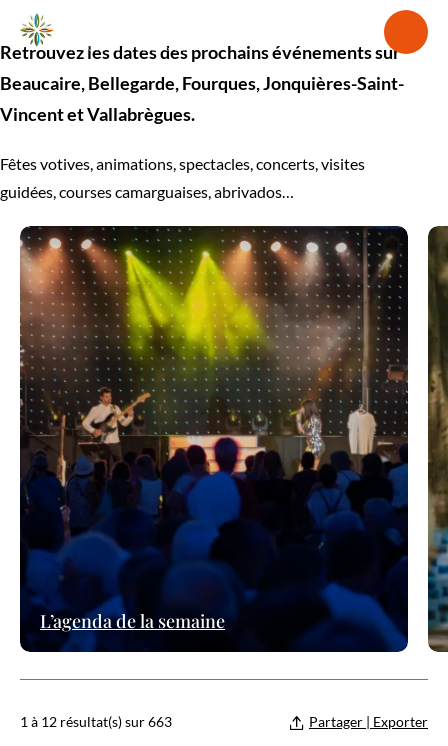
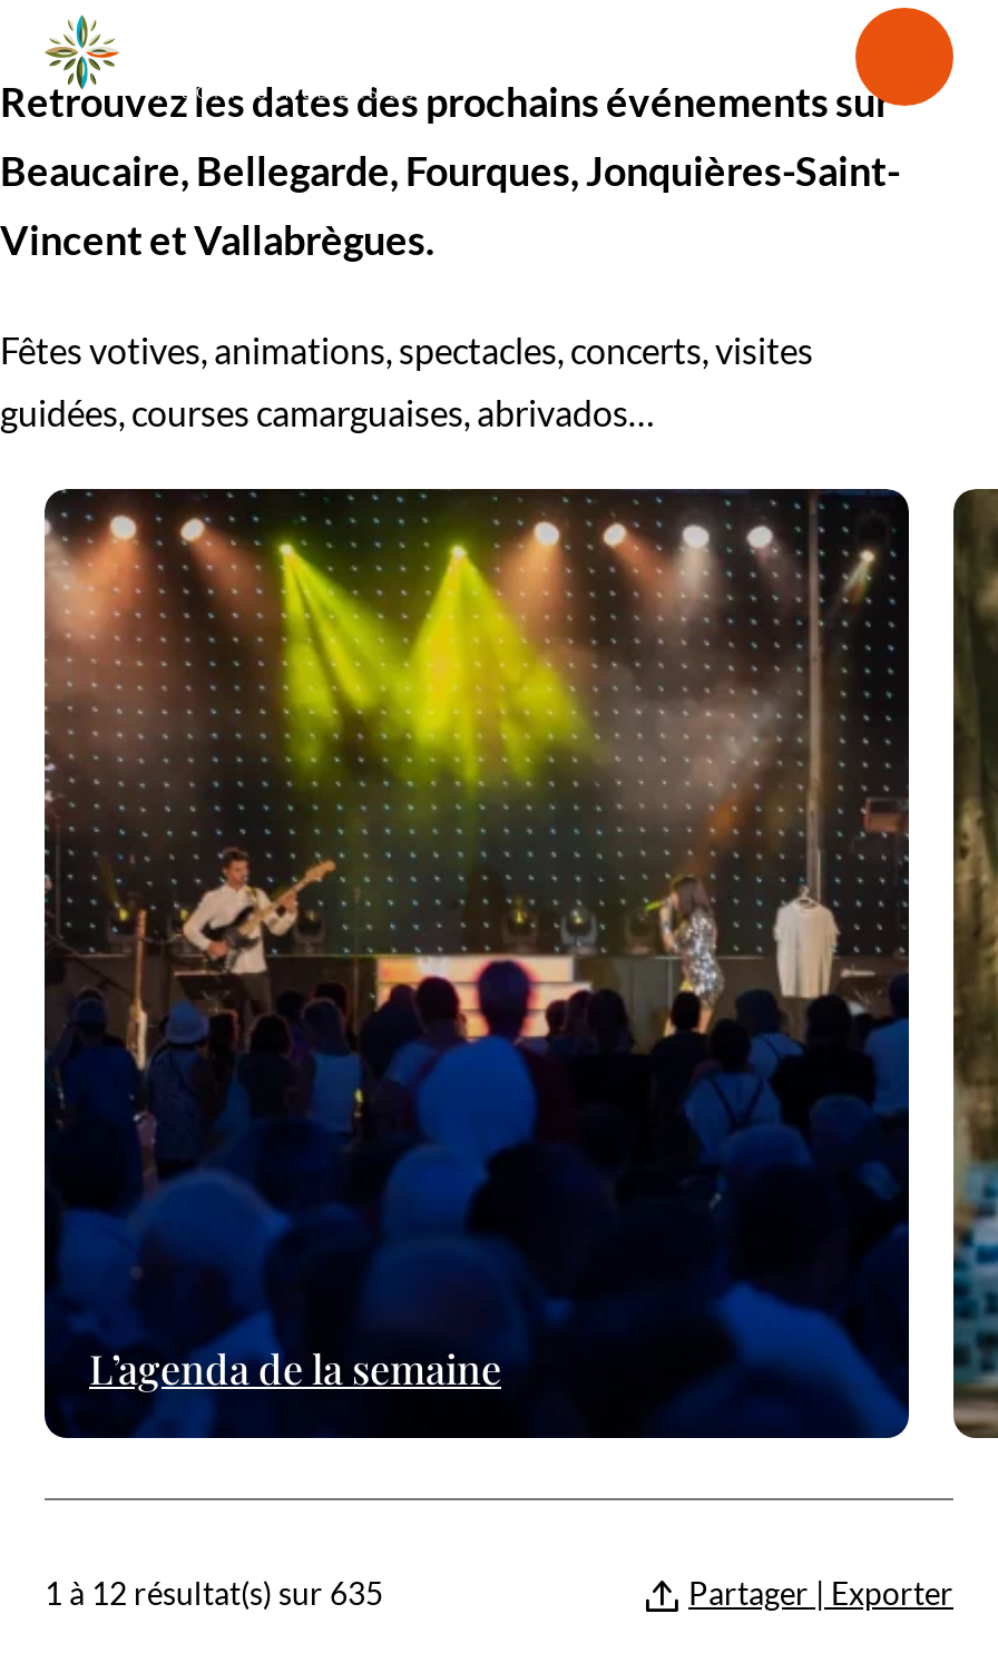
- 1 à 12 résultat(s) sur 663
+ 1 à 12 résultat(s) sur 635
